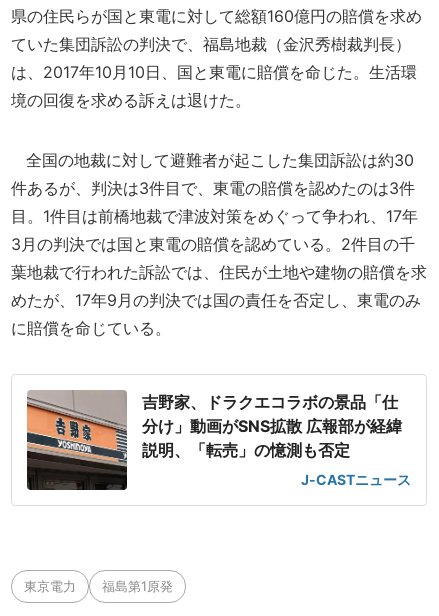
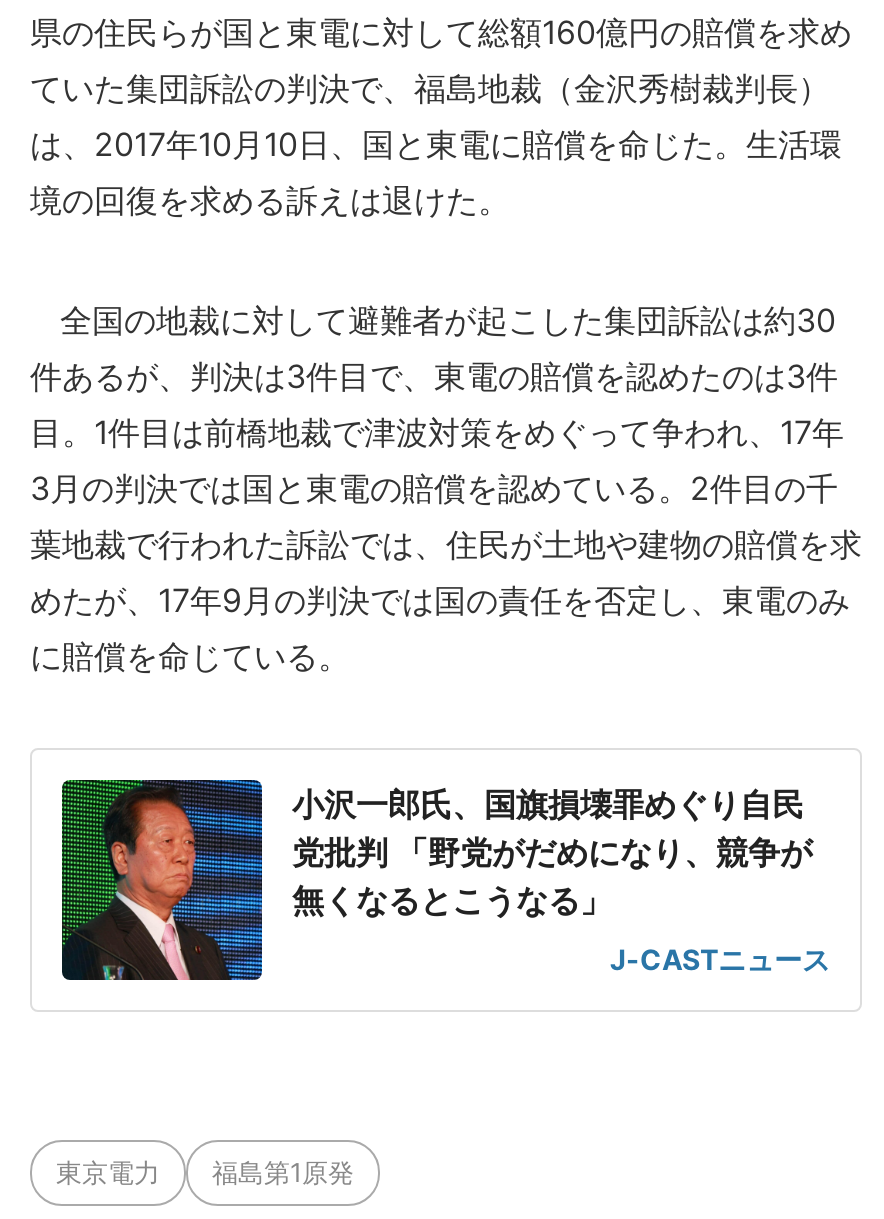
- [image]
- 吉野家、ドラクエコラボの景品「仕
- 分け」動画がSNS拡散 広報部が経緯
- 説明、「転売」の憶測も否定
+ [image]
+ 小沢一郎氏、国旗損壊罪めぐり自民
+ 党批判 「野党がだめになり、競争が
+ 無くなるとこうなる」
